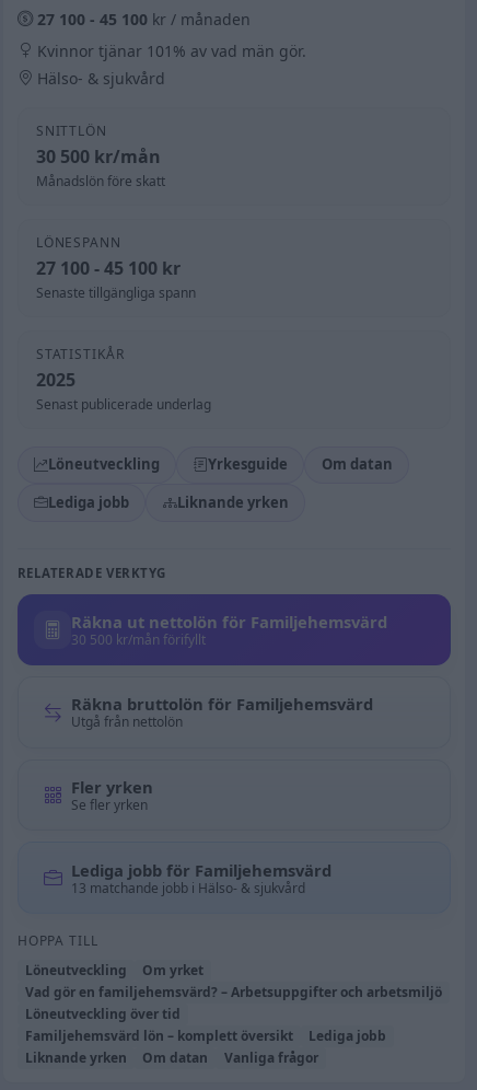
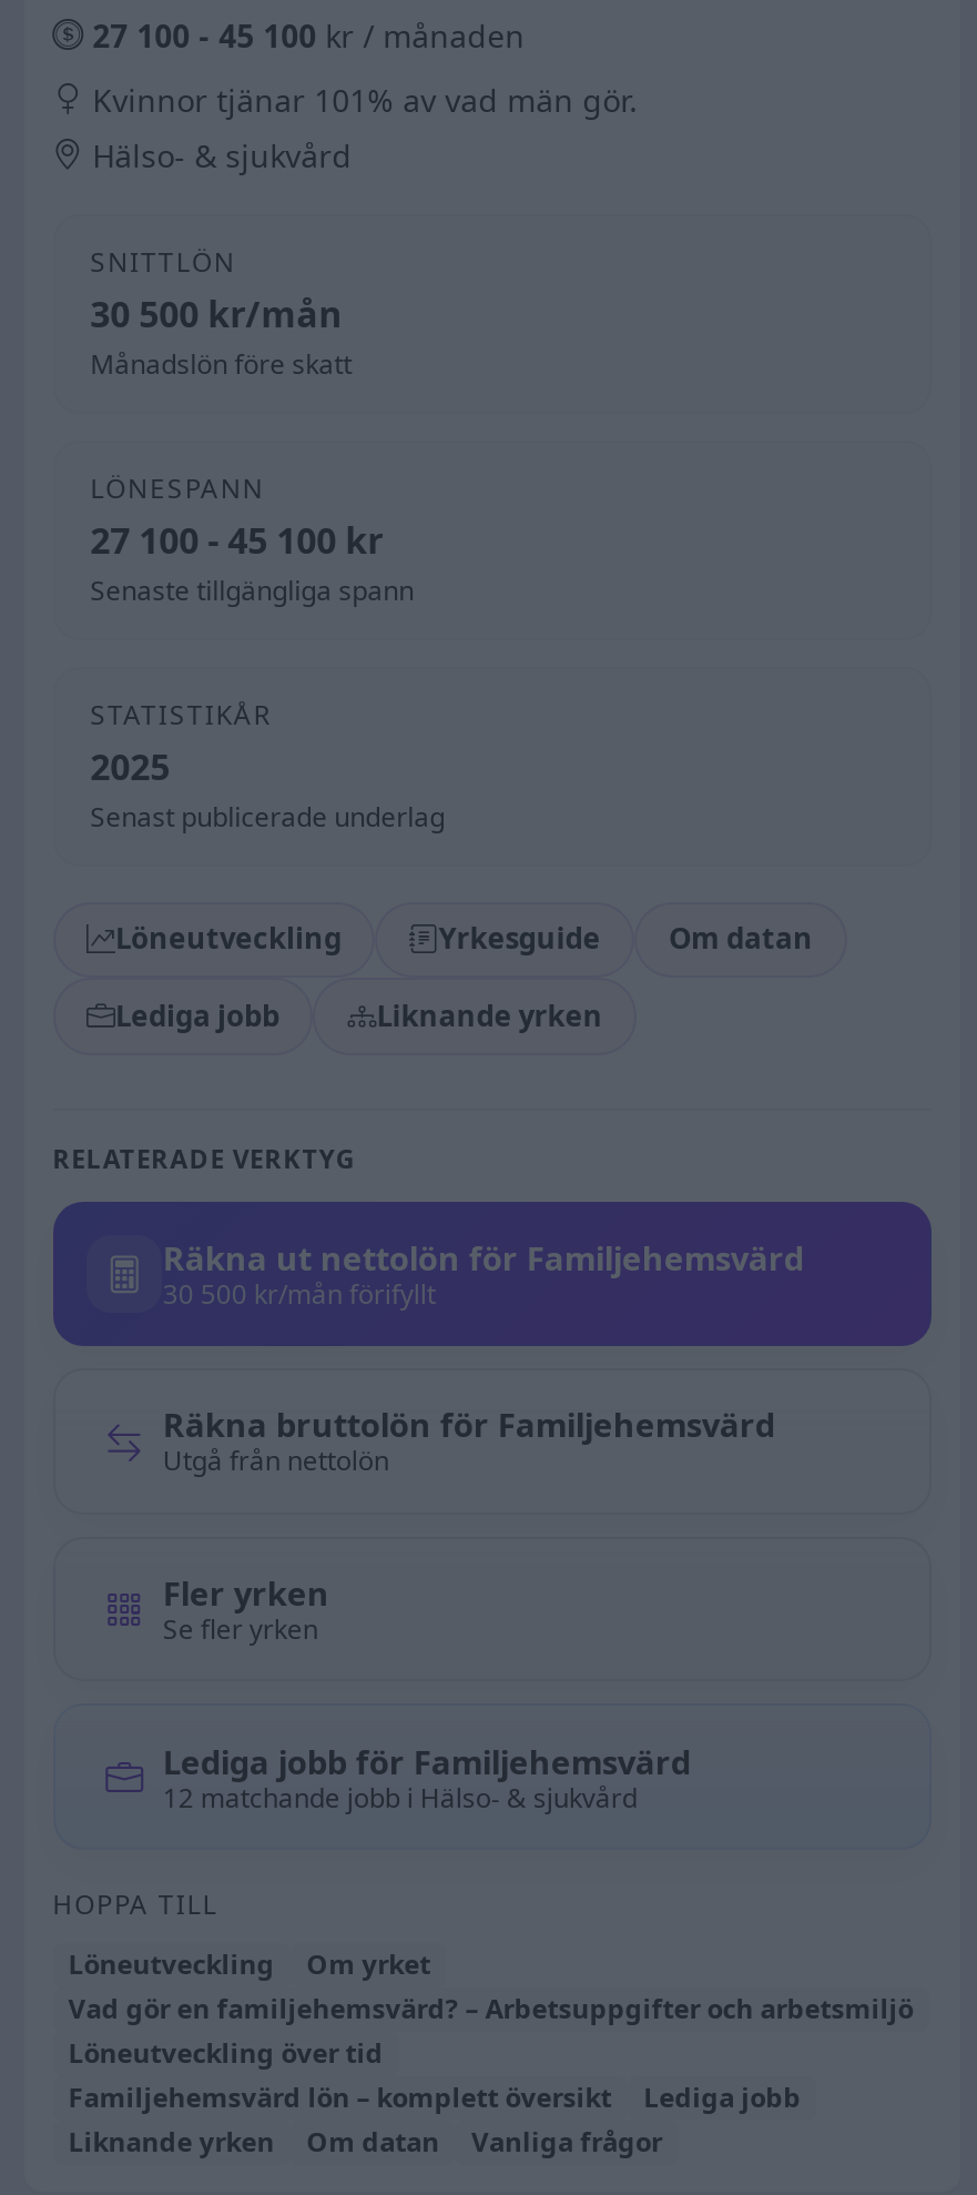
- 13 matchande jobb i Hälso- & sjukvård
+ 12 matchande jobb i Hälso- & sjukvård
